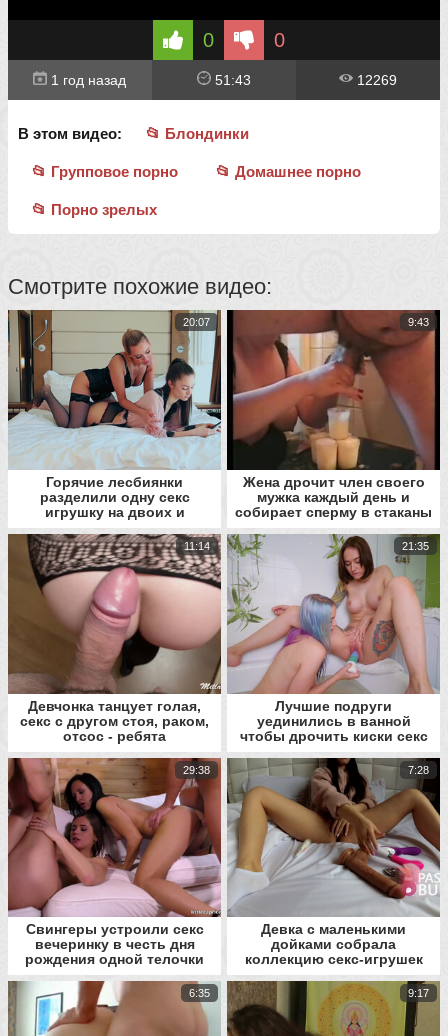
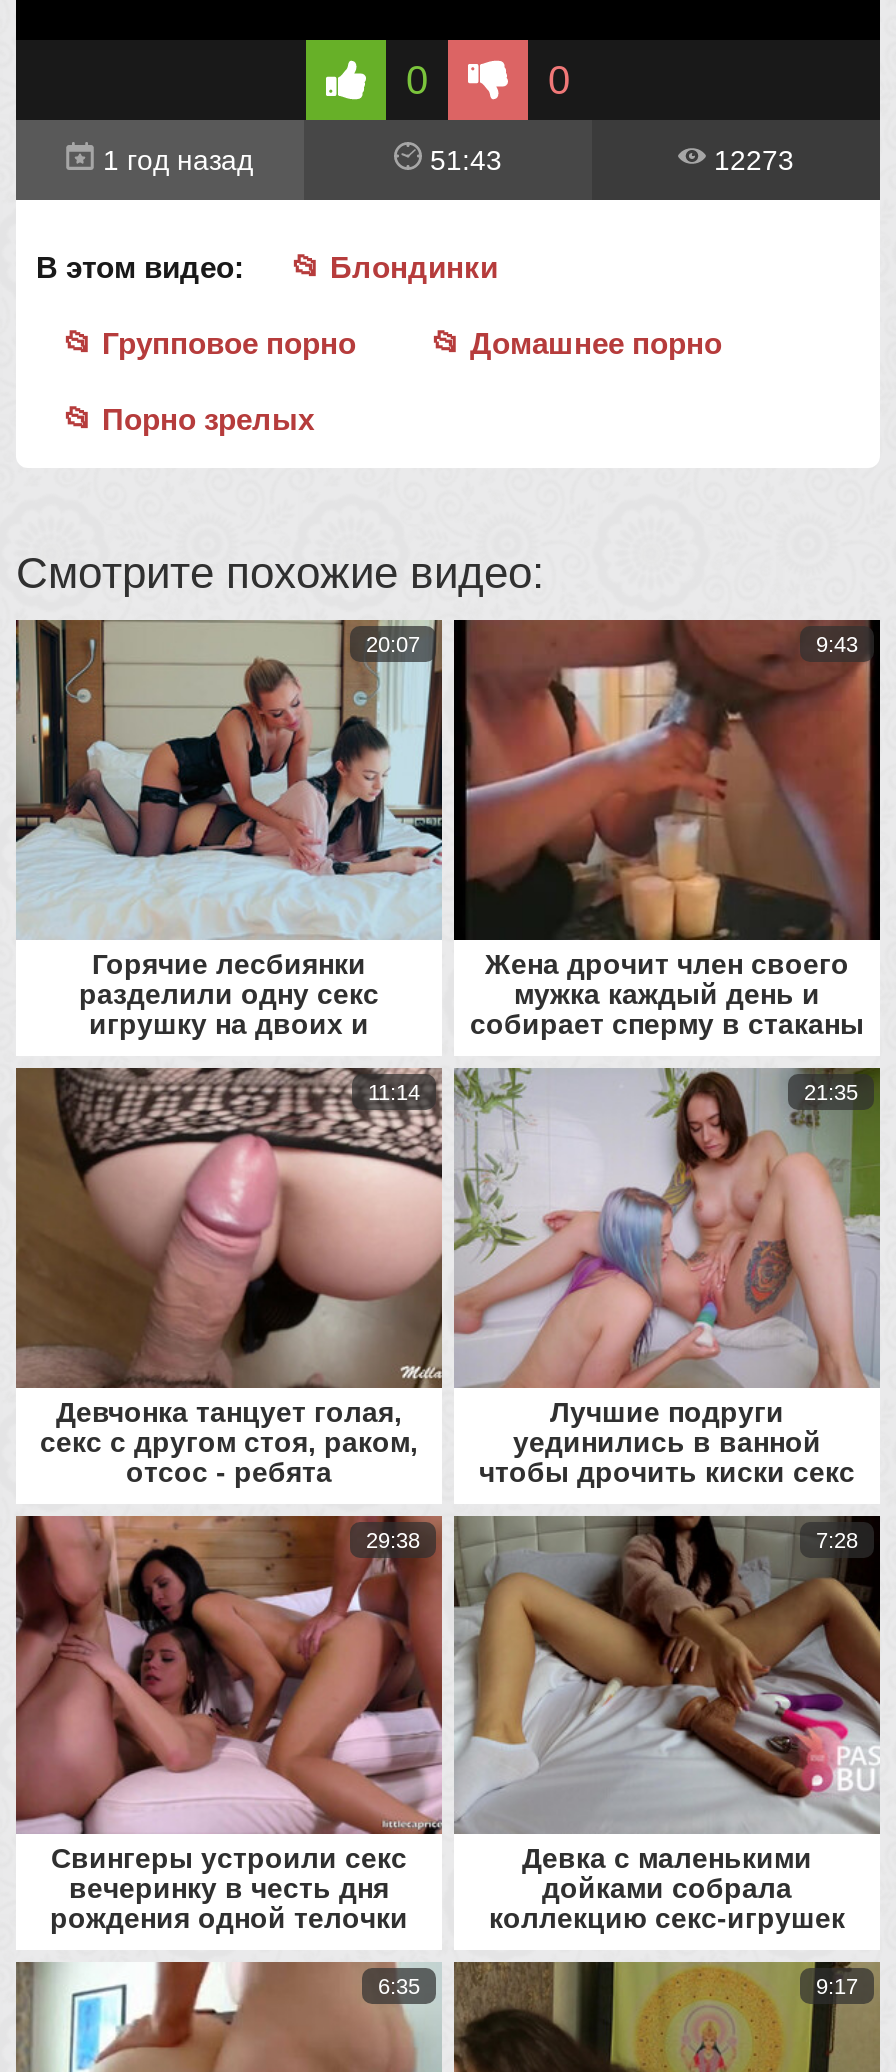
- 12269
+ 12273
